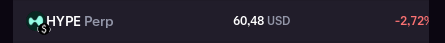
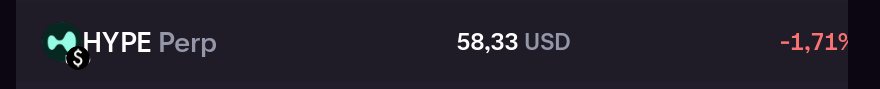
- 60,48 USD
- -2,72%
+ 58,33 USD
+ -1,71%
